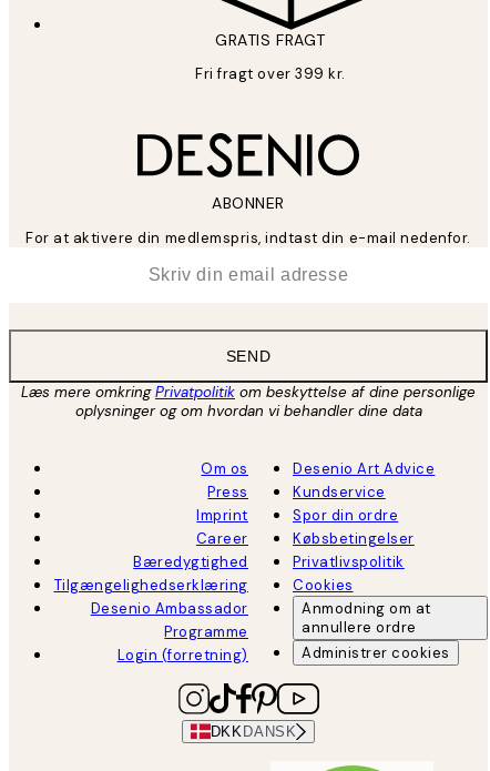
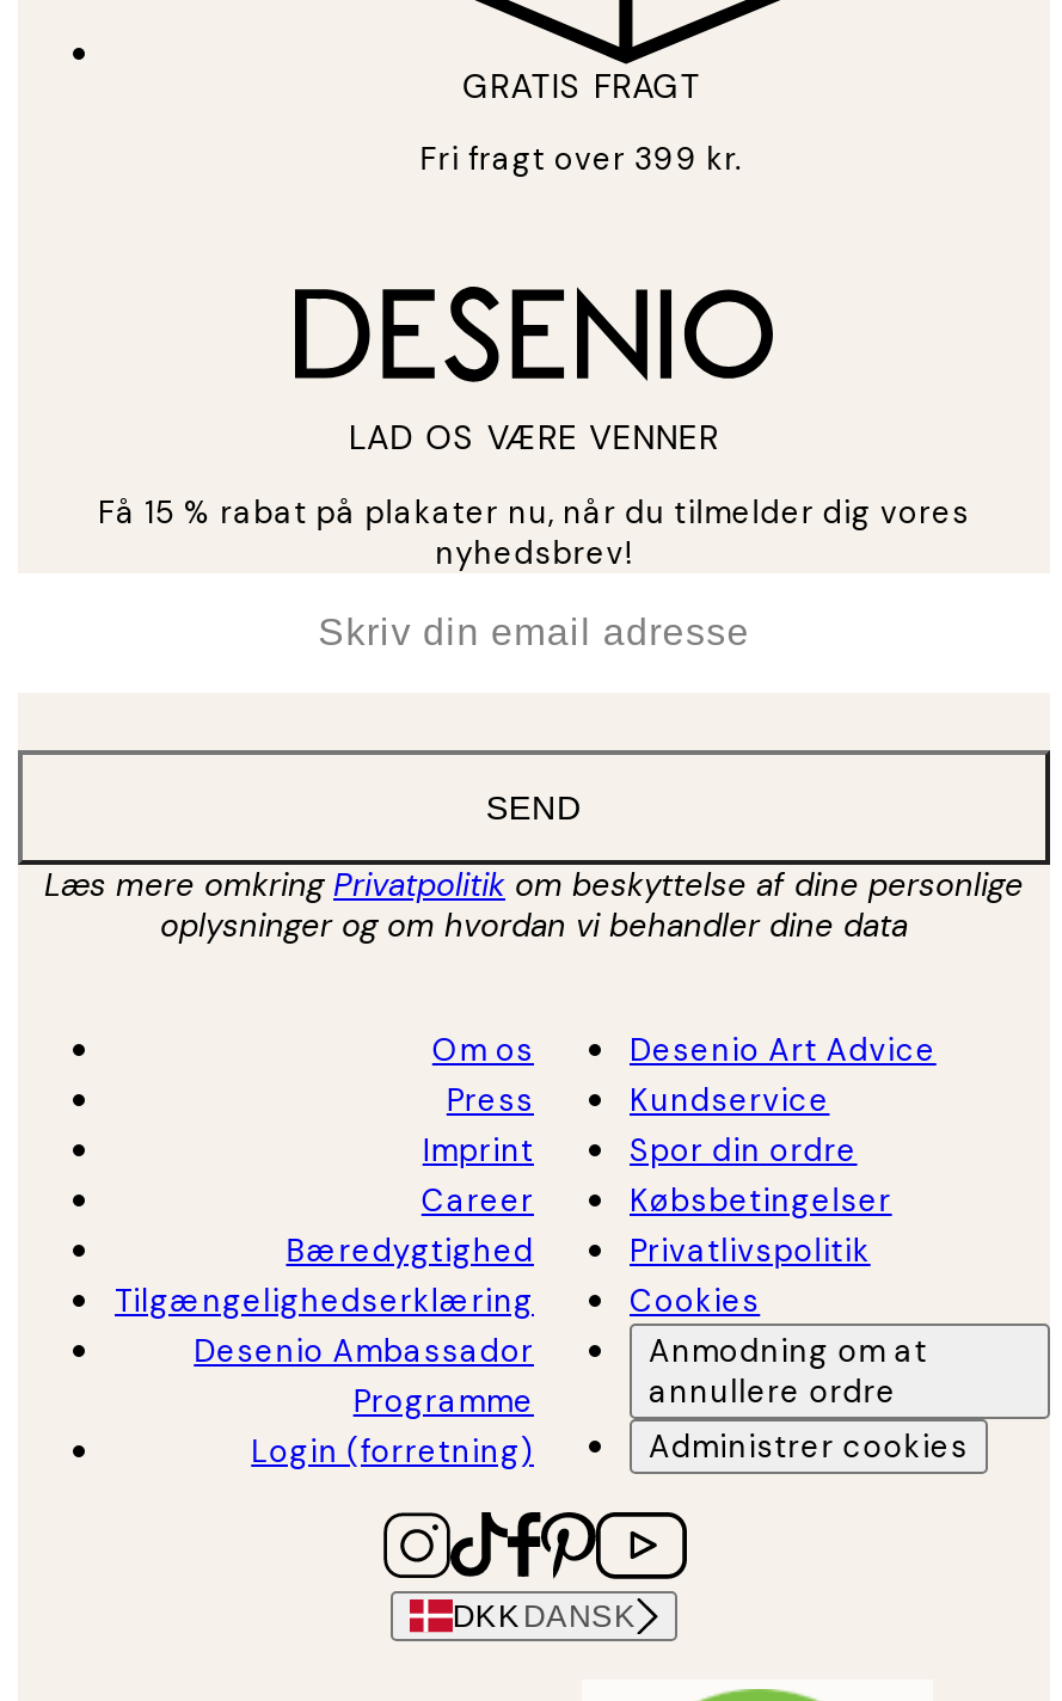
- ABONNER
+ LAD OS VÆRE VENNER

- For at aktivere din medlemspris, indtast din e-mail nedenfor.
+ Få 15 % rabat på plakater nu, når du tilmelder dig vores
+ nyhedsbrev!
